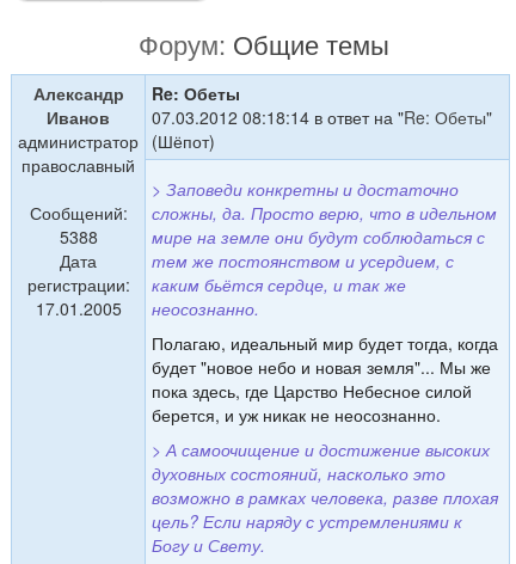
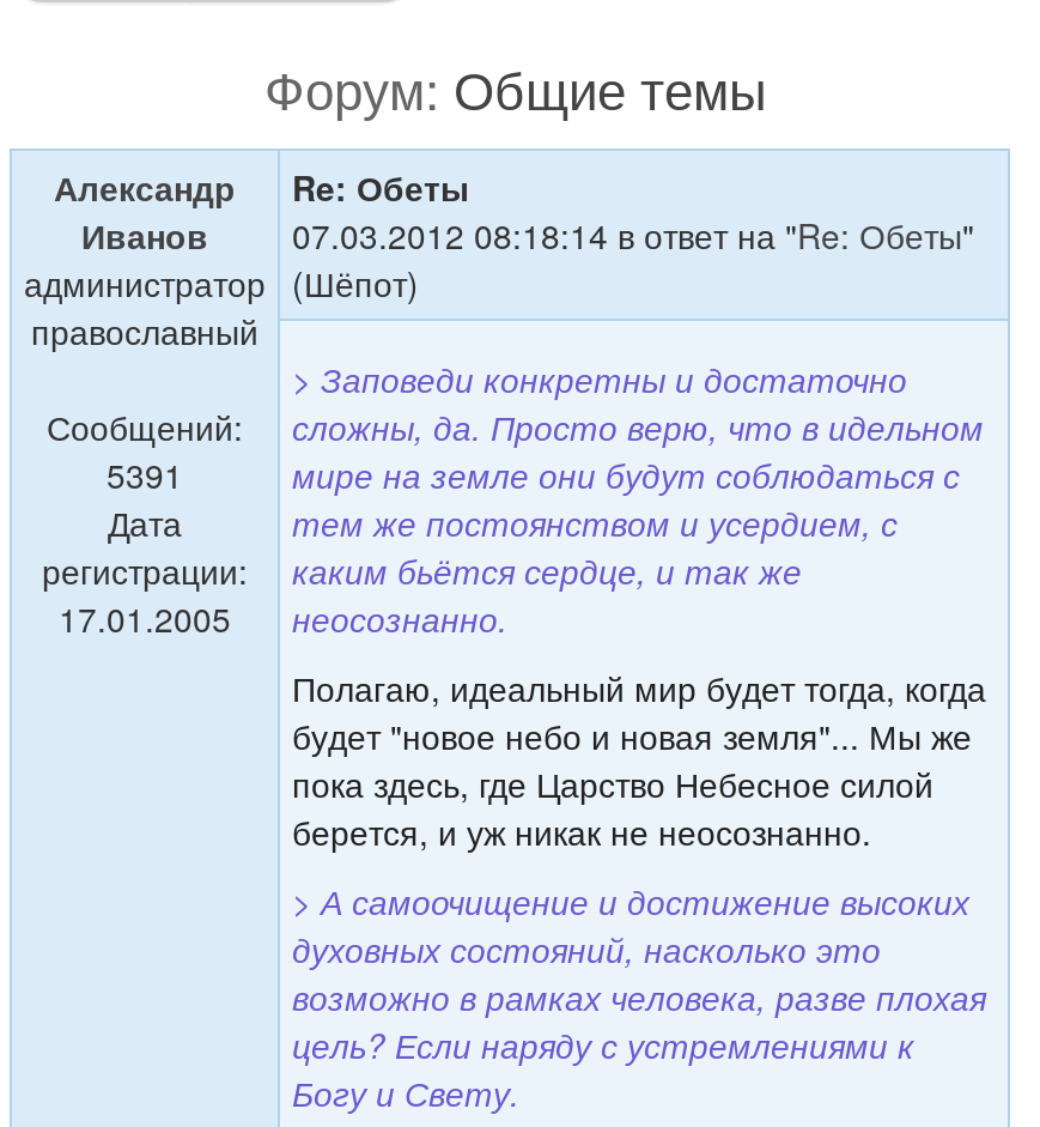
- 5388
+ 5391
